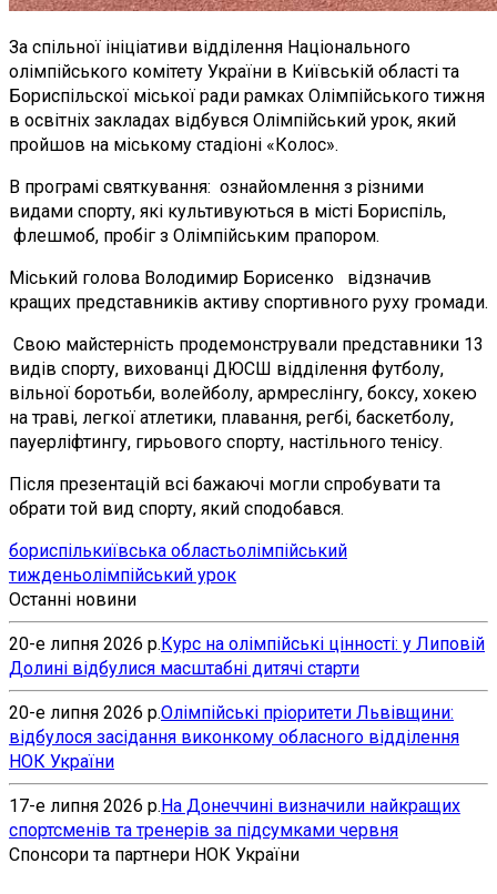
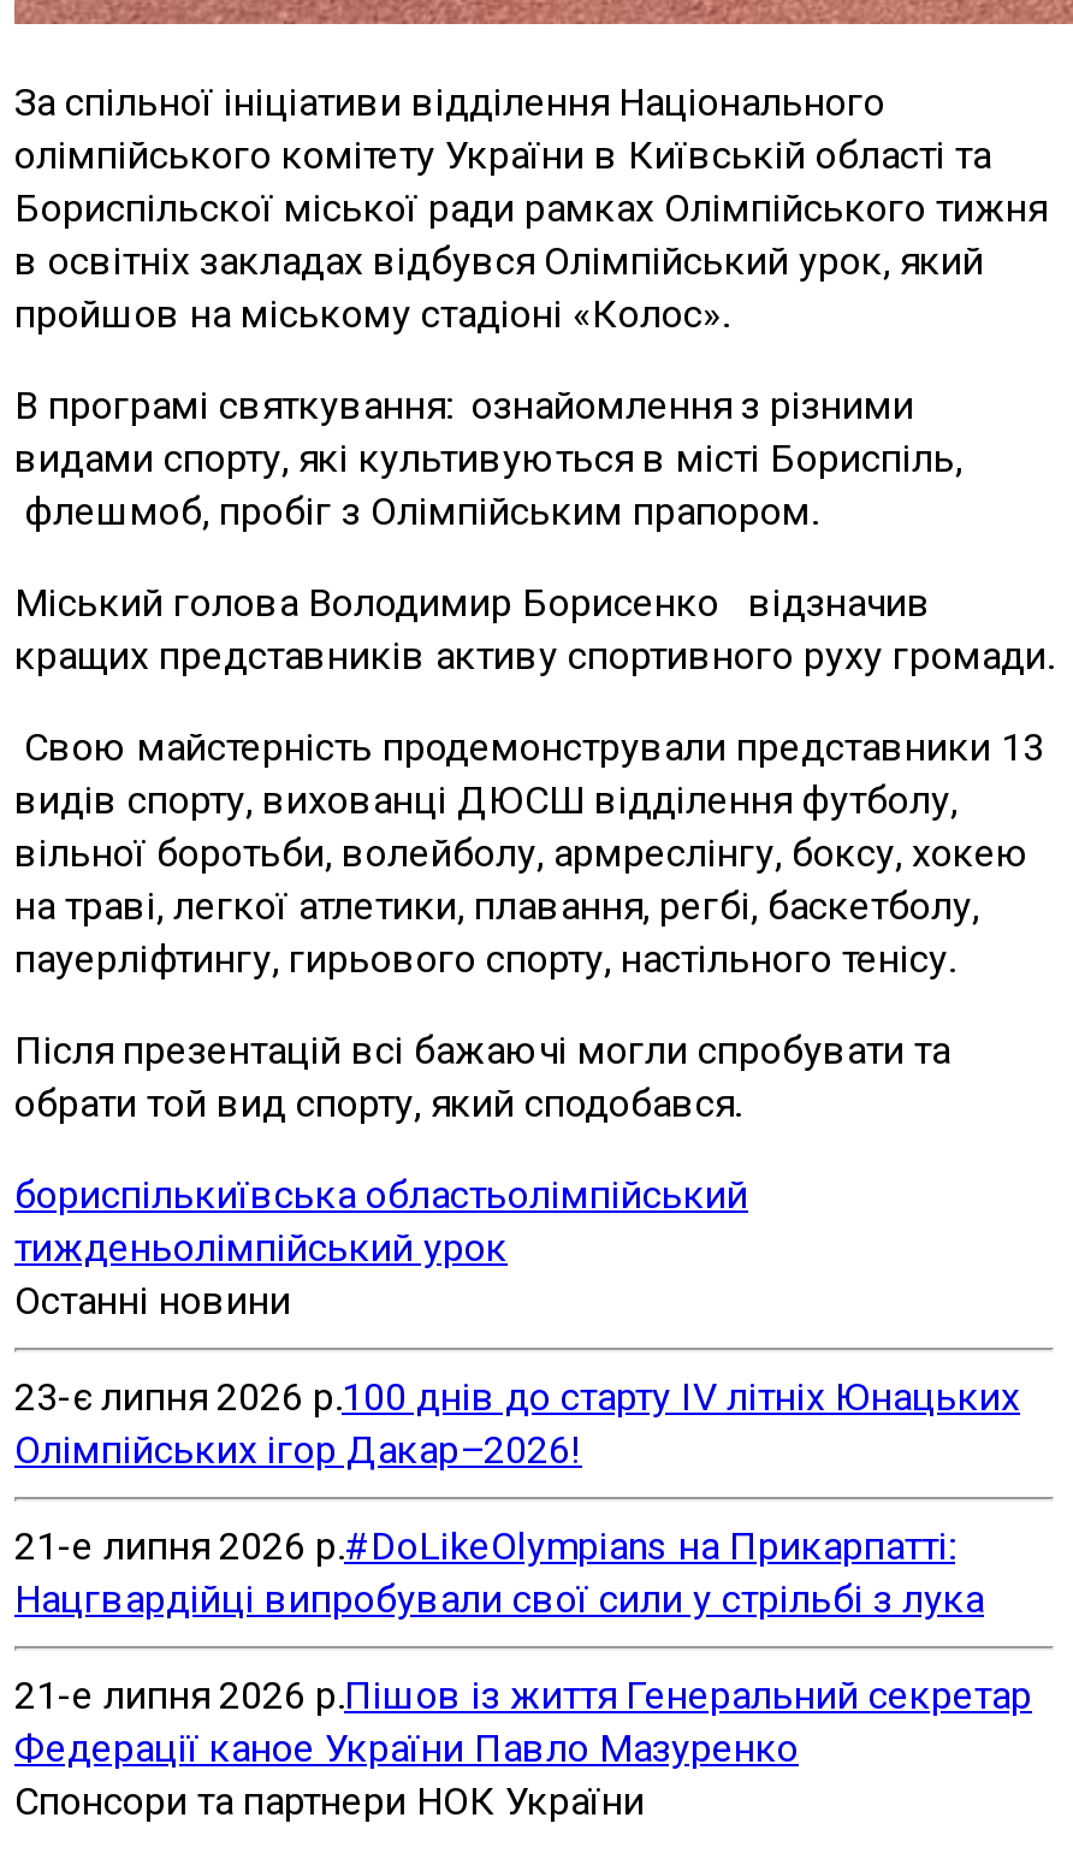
- 20-е липня 2026 р.Курс на олімпійські цінності: у Липовій
- Долині відбулися масштабні дитячі старти
+ 23-є липня 2026 р.100 днів до старту IV літніх Юнацьких
+ Олімпійських ігор Дакар–2026!

- 20-е липня 2026 р. Олімпійські пріоритети Львівщини:
- відбулося засідання виконкому обласного відділення
- НОК України
+ 21-е липня 2026 р.#DoLikeOlympians на Прикарпатті:
+ Нацгвардійці випробували свої сили у стрільбі з лука

- 17-е липня 2026 р.На Донеччині визначили найкращих
- спортсменів та тренерів за підсумками червня
+ 21-е липня 2026 р.Пішов із життя Генеральний секретар
+ Федерації каное України Павло Мазуренко
